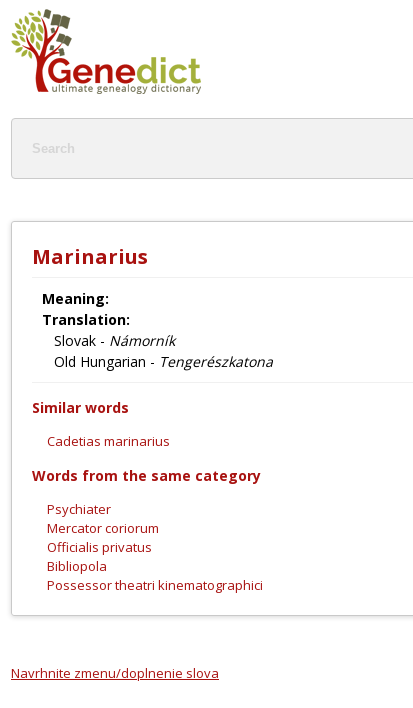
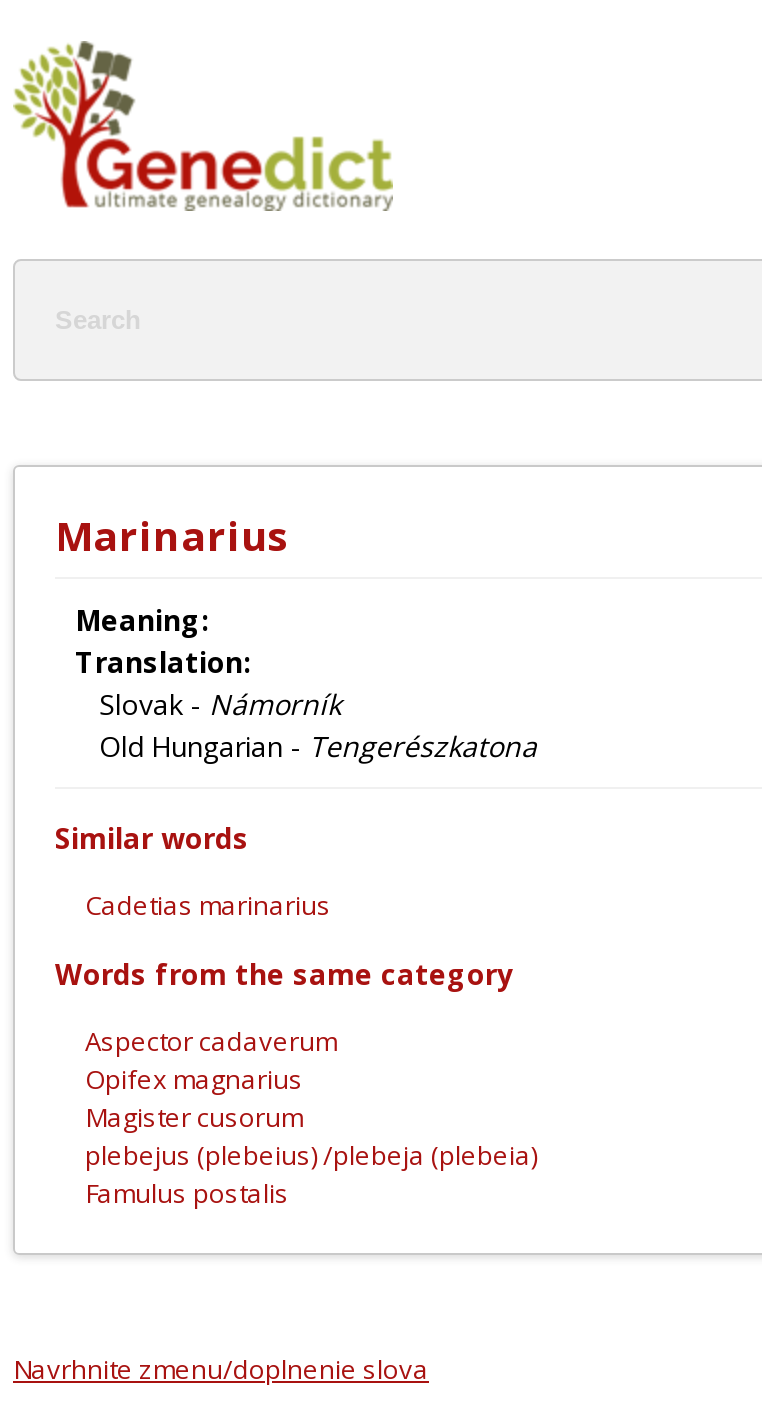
- Psychiater
- Mercator coriorum
- Officialis privatus
- Bibliopola
- Possessor theatri kinematographici
+ Aspector cadaverum
+ Opifex magnarius
+ Magister cusorum
+ plebejus (plebeius) /plebeja (plebeia)
+ Famulus postalis
